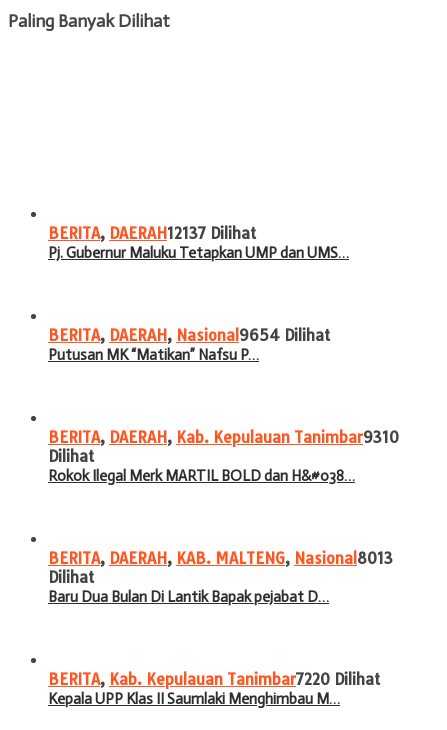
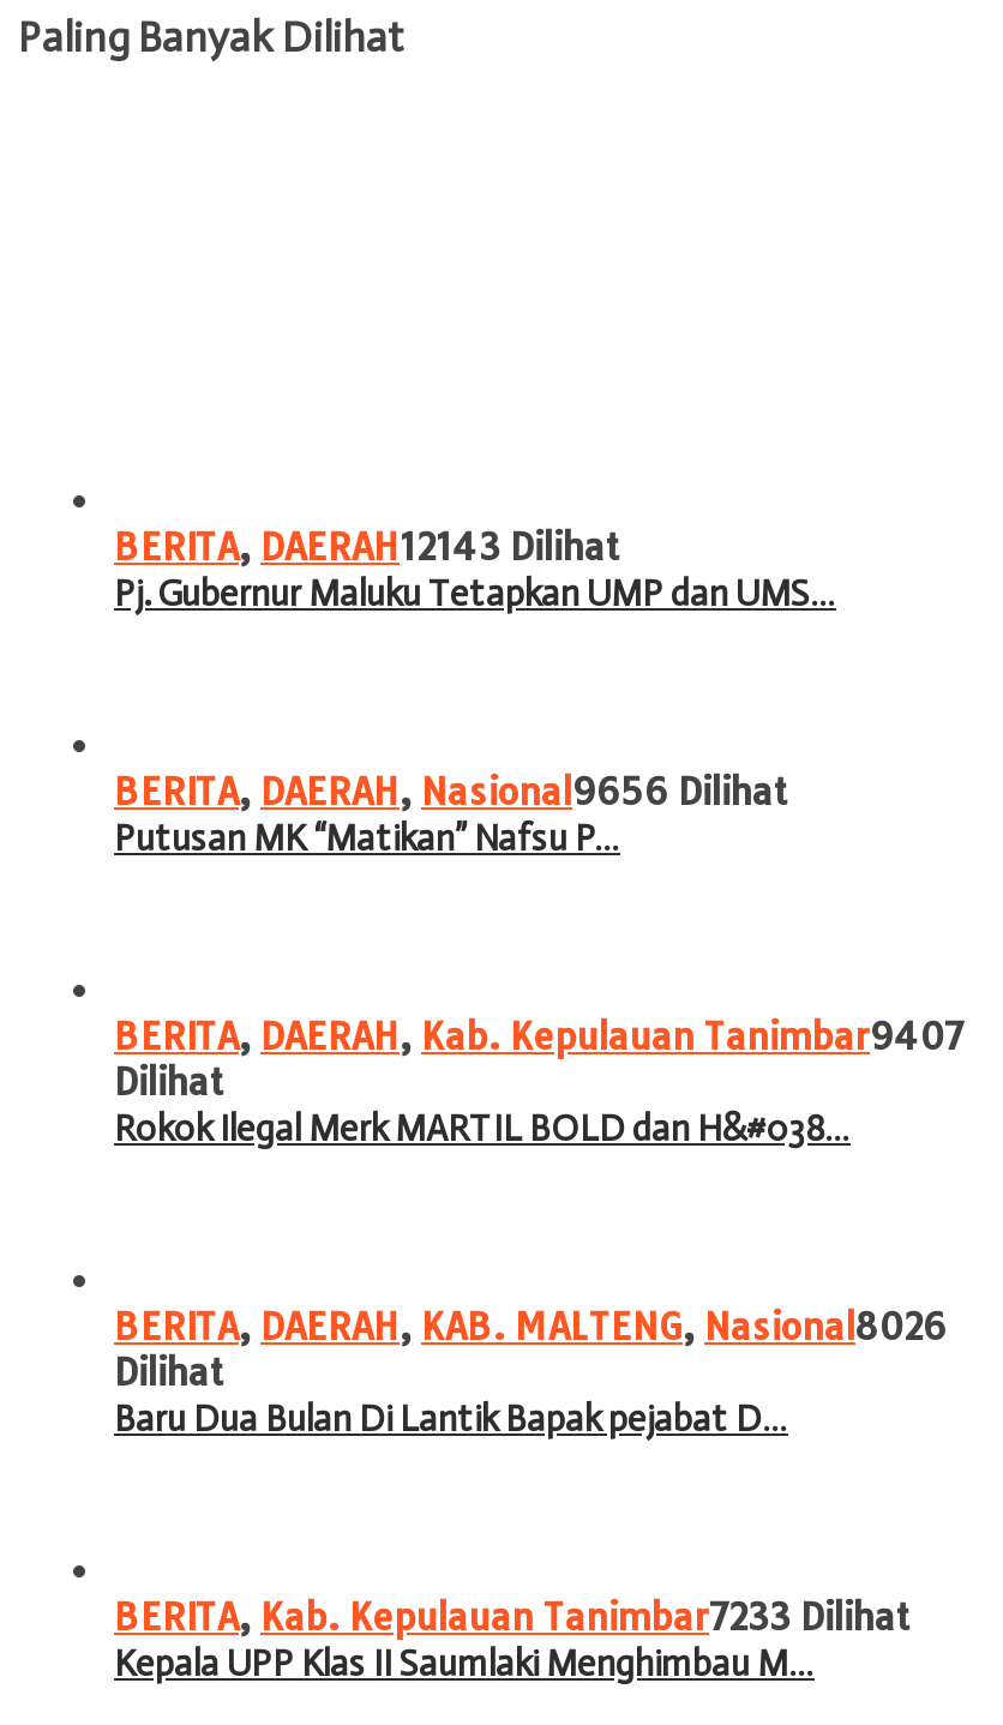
- BERITA, DAERAH12137 Dilihat
+ BERITA, DAERAH12143 Dilihat

- BERITA, DAERAH, Nasional9654 Dilihat
+ BERITA, DAERAH, Nasional9656 Dilihat

- BERITA, DAERAH, Kab. Kepulauan Tanimbar9310
+ BERITA, DAERAH, Kab. Kepulauan Tanimbar9407

- BERITA, DAERAH, KAB. MALTENG, Nasional8013
+ BERITA, DAERAH, KAB. MALTENG, Nasional8026

- BERITA, Kab. Kepulauan Tanimbar7220 Dilihat
+ BERITA, Kab. Kepulauan Tanimbar7233 Dilihat
